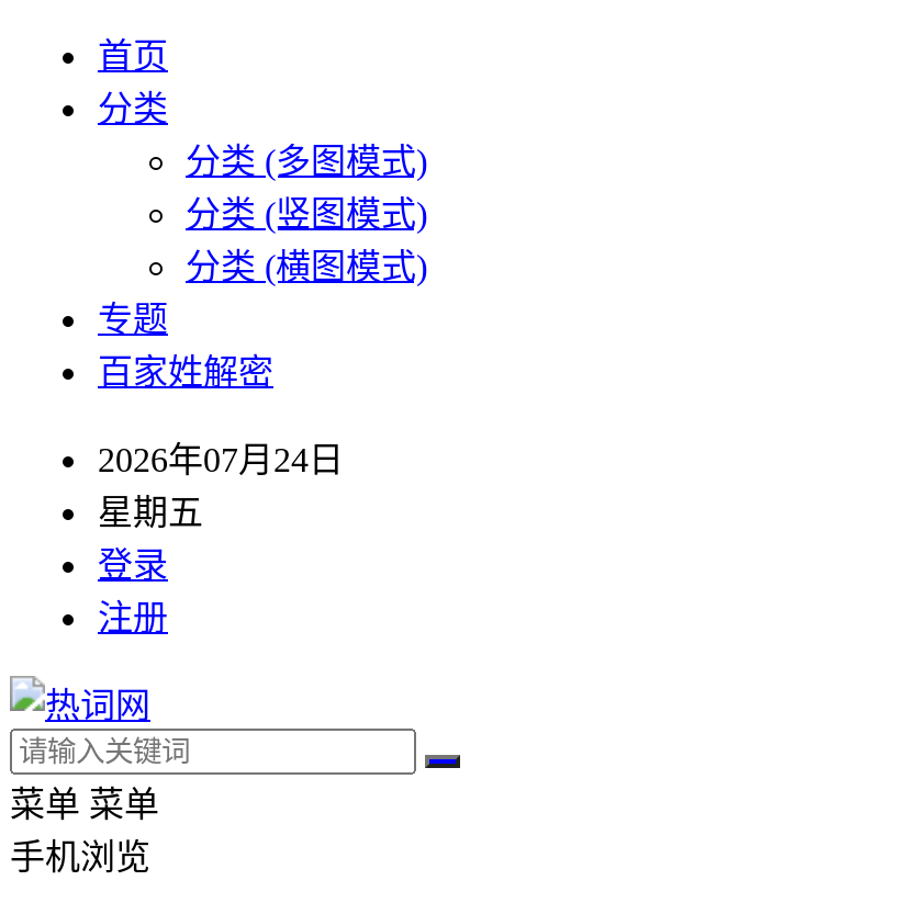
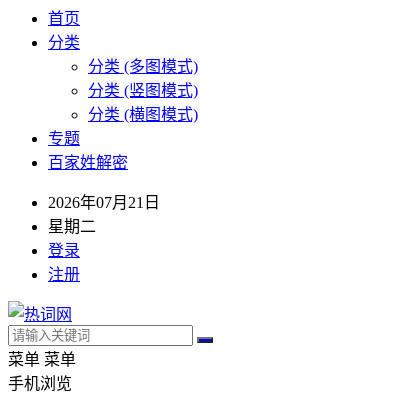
- 2026年07月24日
+ 2026年07月21日

- 星期五
+ 星期二
